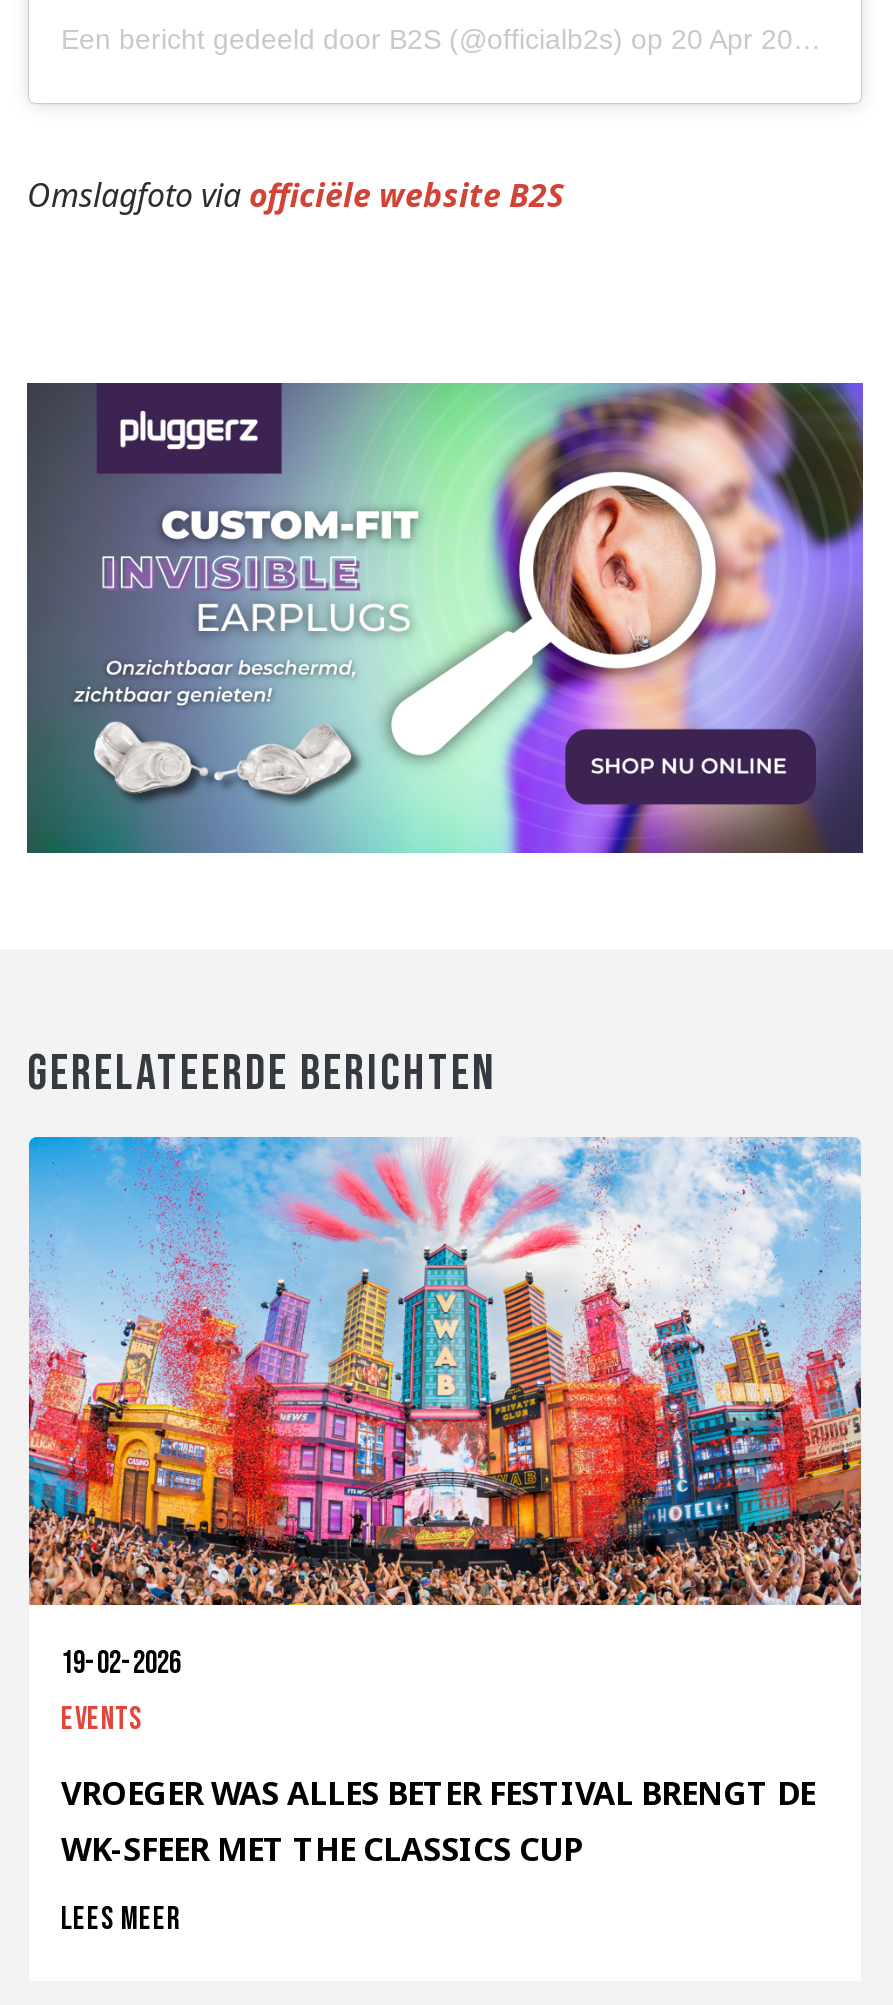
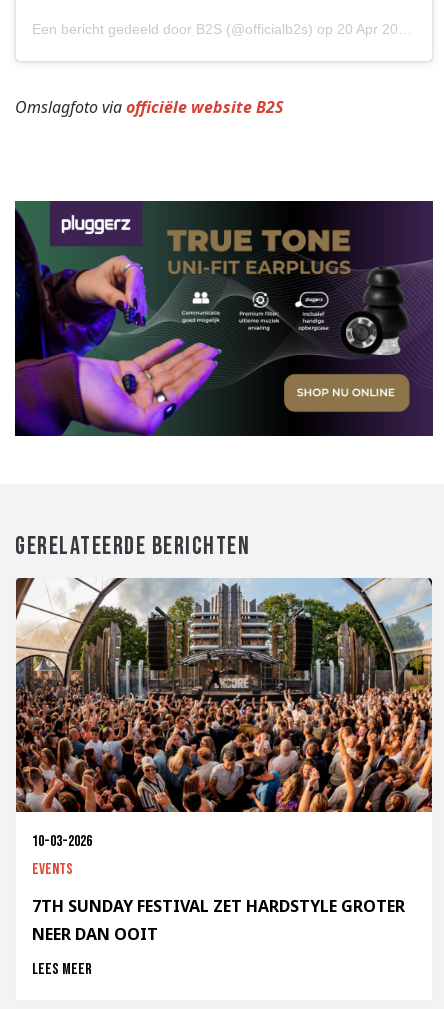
- [image]
+ [image]

- [image]
- 19-02-2026
+ [image]
+ 10-03-2026

- VROEGER WAS ALLES BETER FESTIVAL BRENGT DE
- WK-SFEER MET THE CLASSICS CUP
+ 7TH SUNDAY FESTIVAL ZET HARDSTYLE GROTER
+ NEER DAN OOIT
